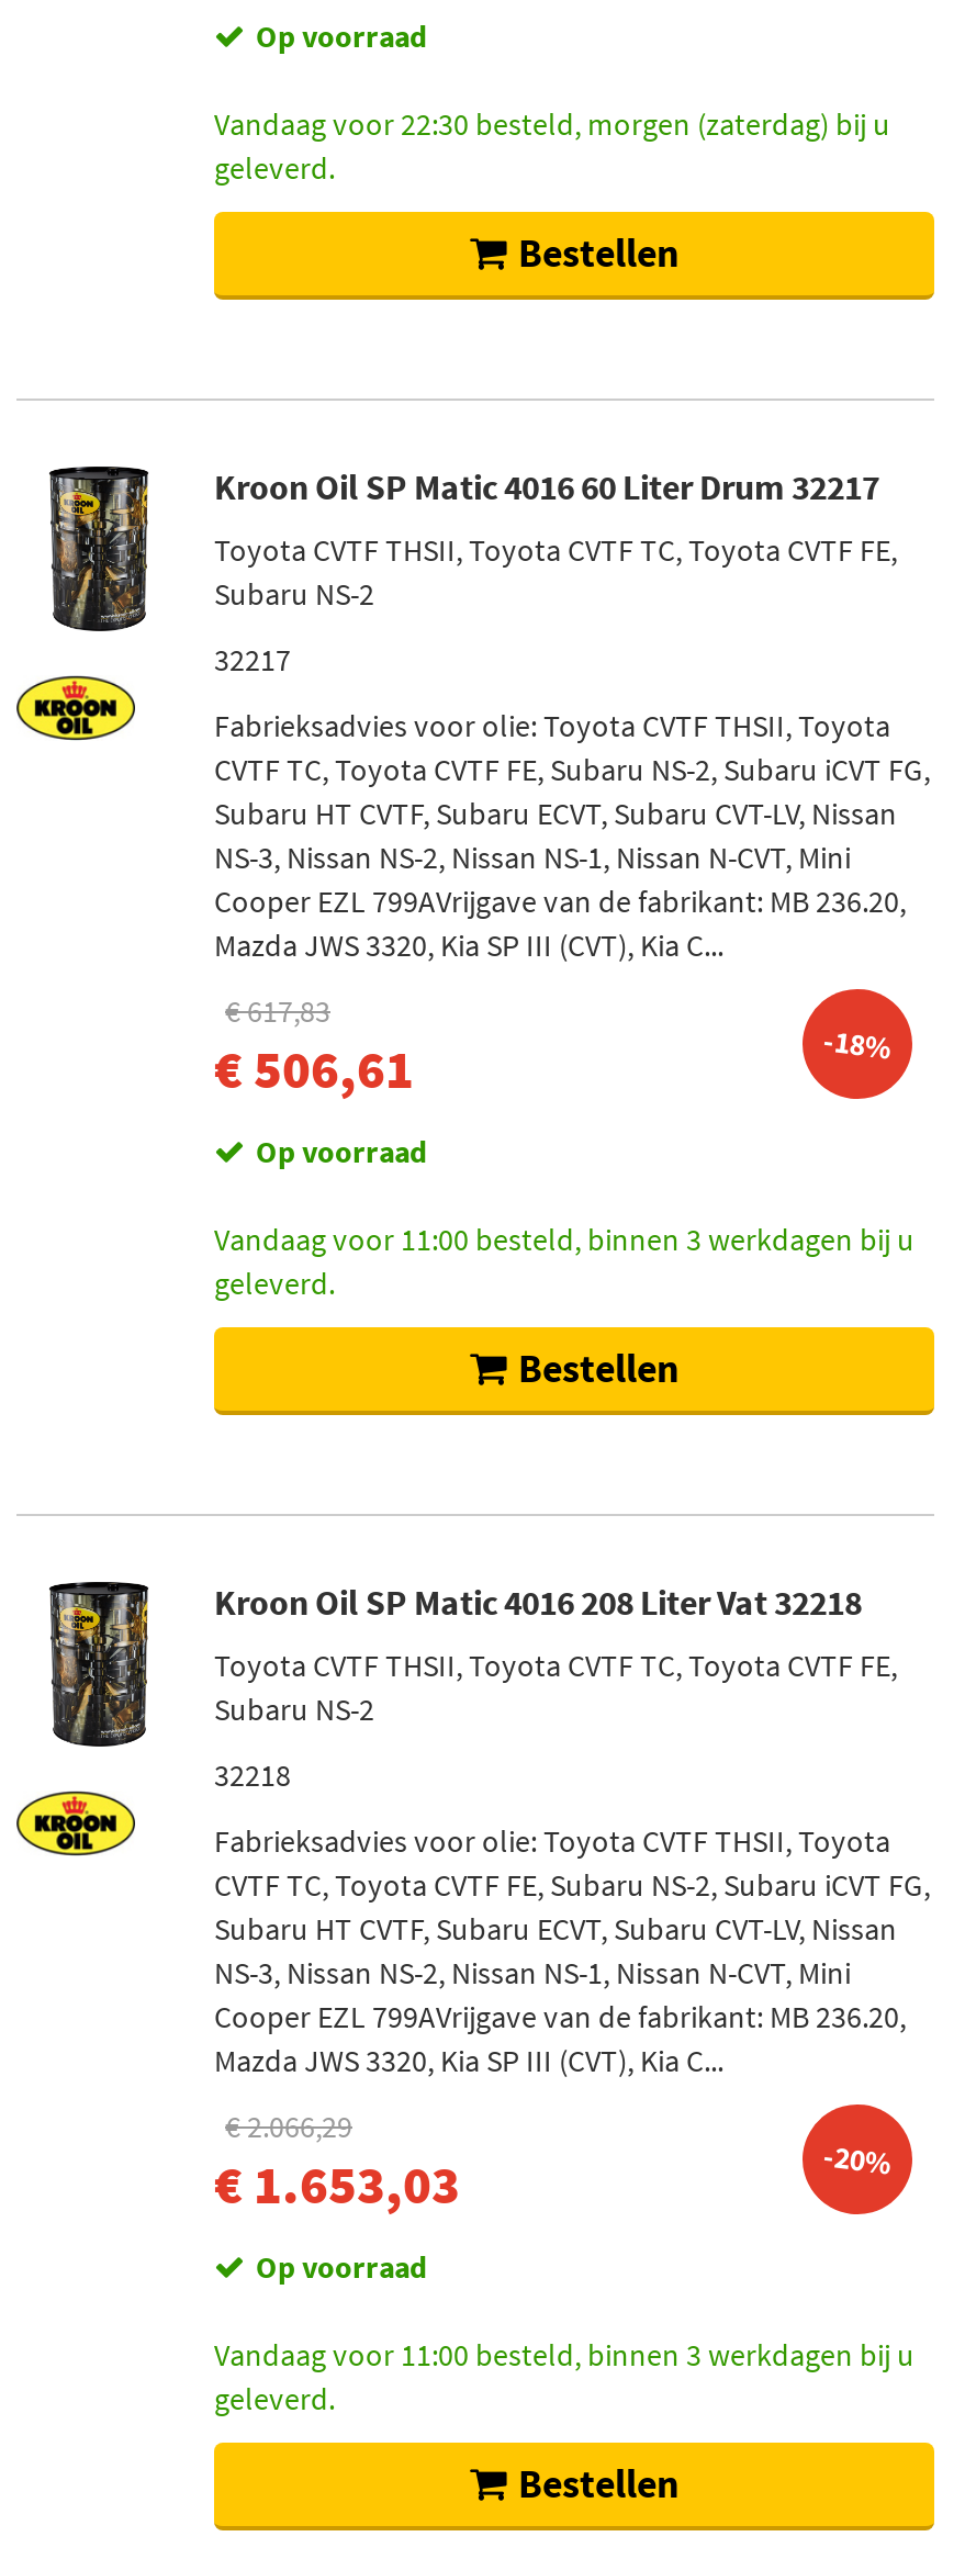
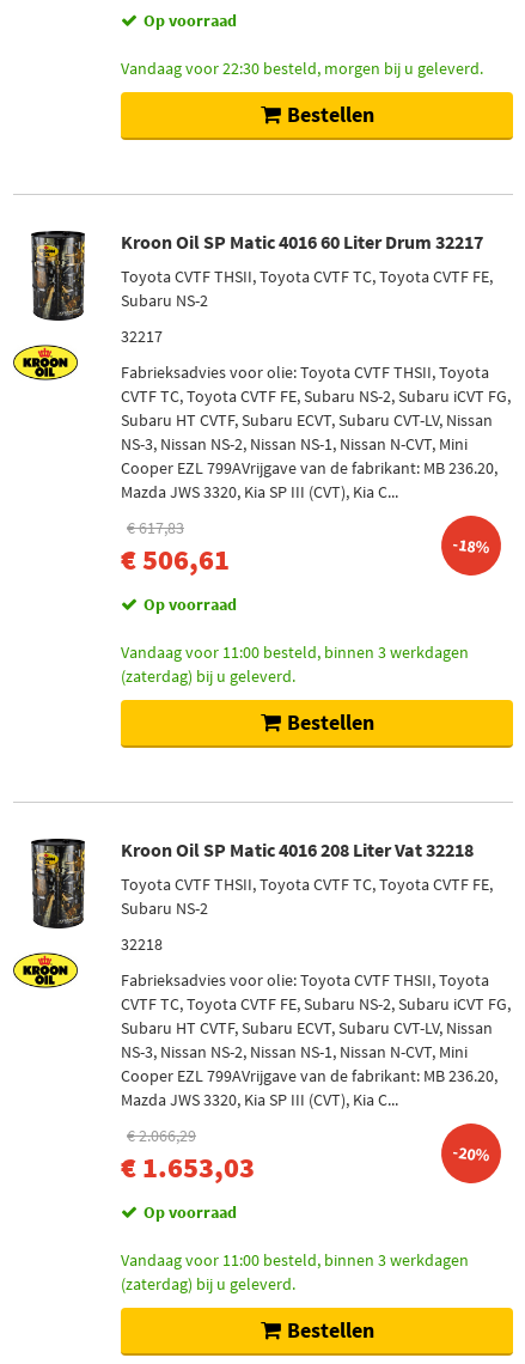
- Vandaag voor 22:30 besteld, morgen (zaterdag) bij u
- geleverd.
+ Vandaag voor 22:30 besteld, morgen bij u geleverd.

- Vandaag voor 11:00 besteld, binnen 3 werkdagen bij u
- geleverd.
+ Vandaag voor 11:00 besteld, binnen 3 werkdagen
+ (zaterdag) bij u geleverd.

- Vandaag voor 11:00 besteld, binnen 3 werkdagen bij u
- geleverd.
+ Vandaag voor 11:00 besteld, binnen 3 werkdagen
+ (zaterdag) bij u geleverd.
